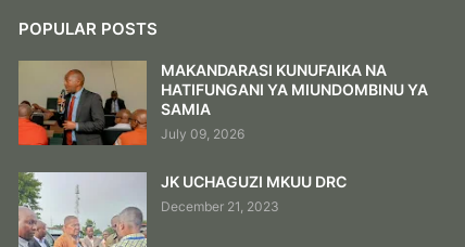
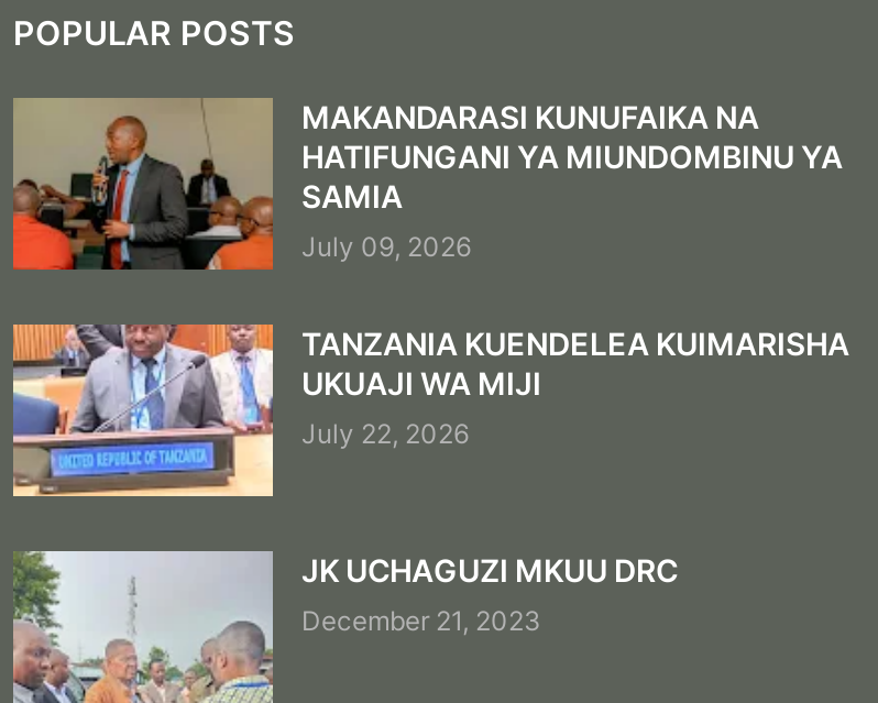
+ [image]
+ TANZANIA KUENDELEA KUIMARISHA
+ UKUAJI WA MIJI
+ July 22, 2026
